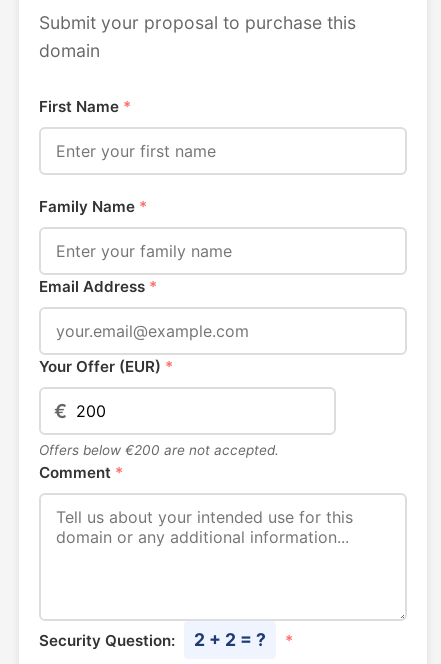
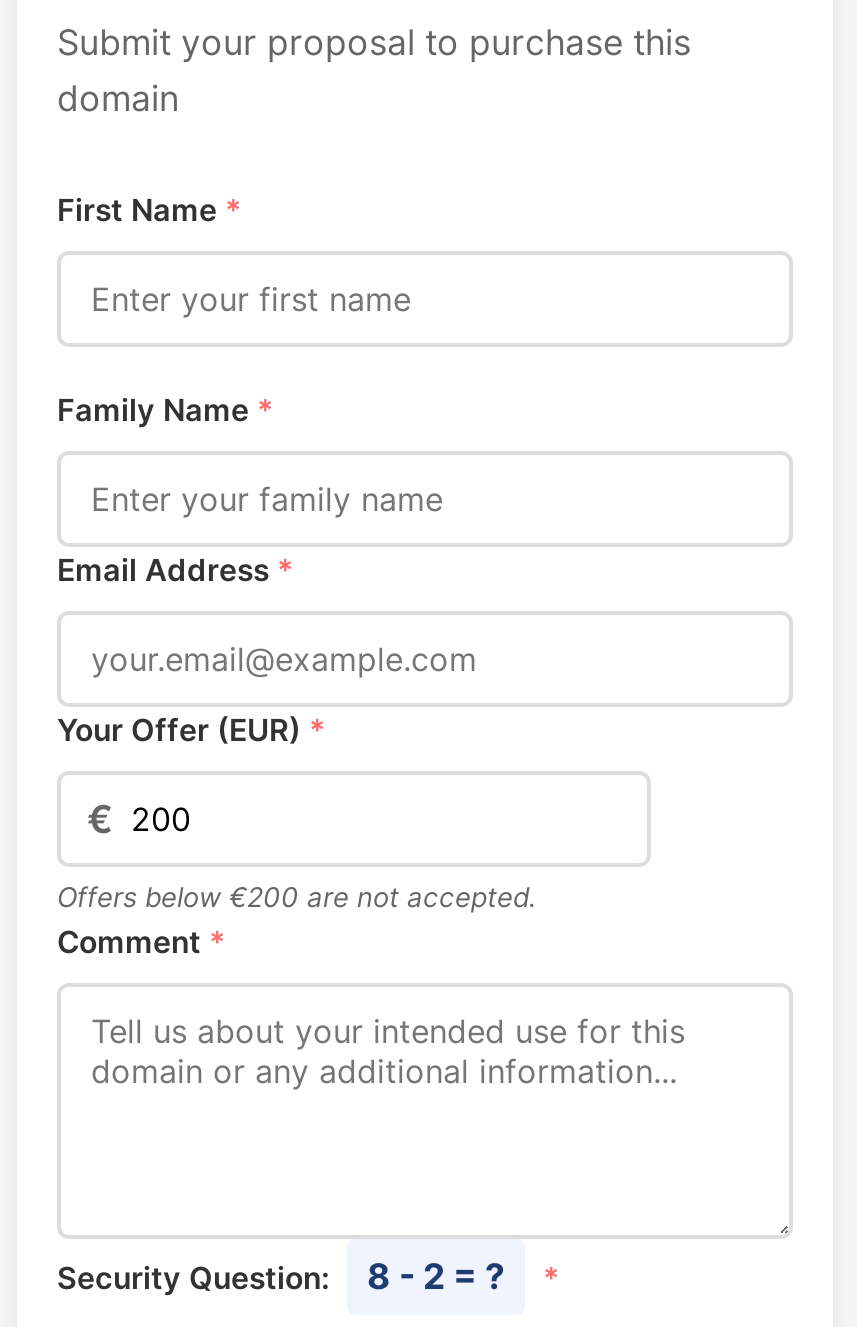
- 2 + 2 = ?
+ 8 - 2 = ?
